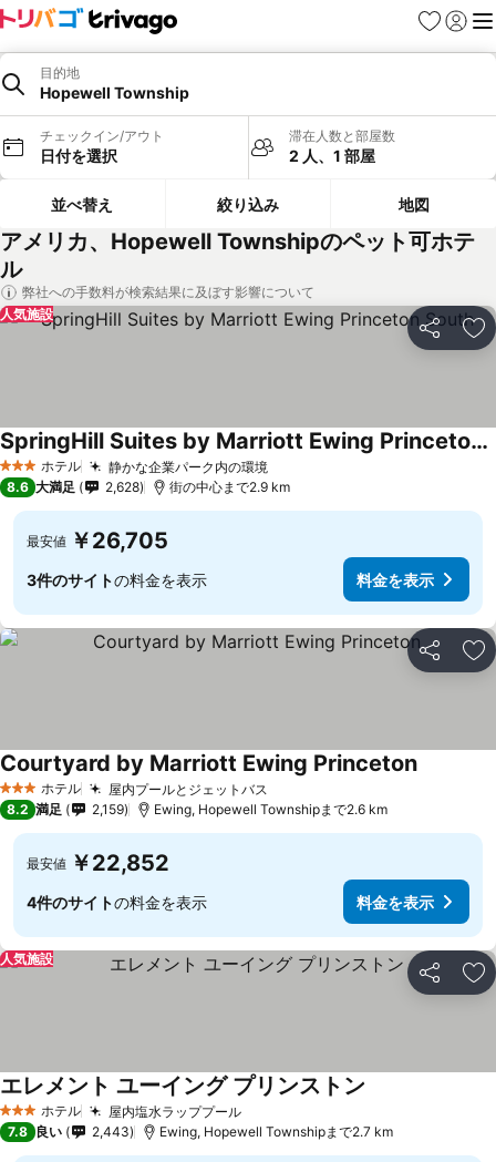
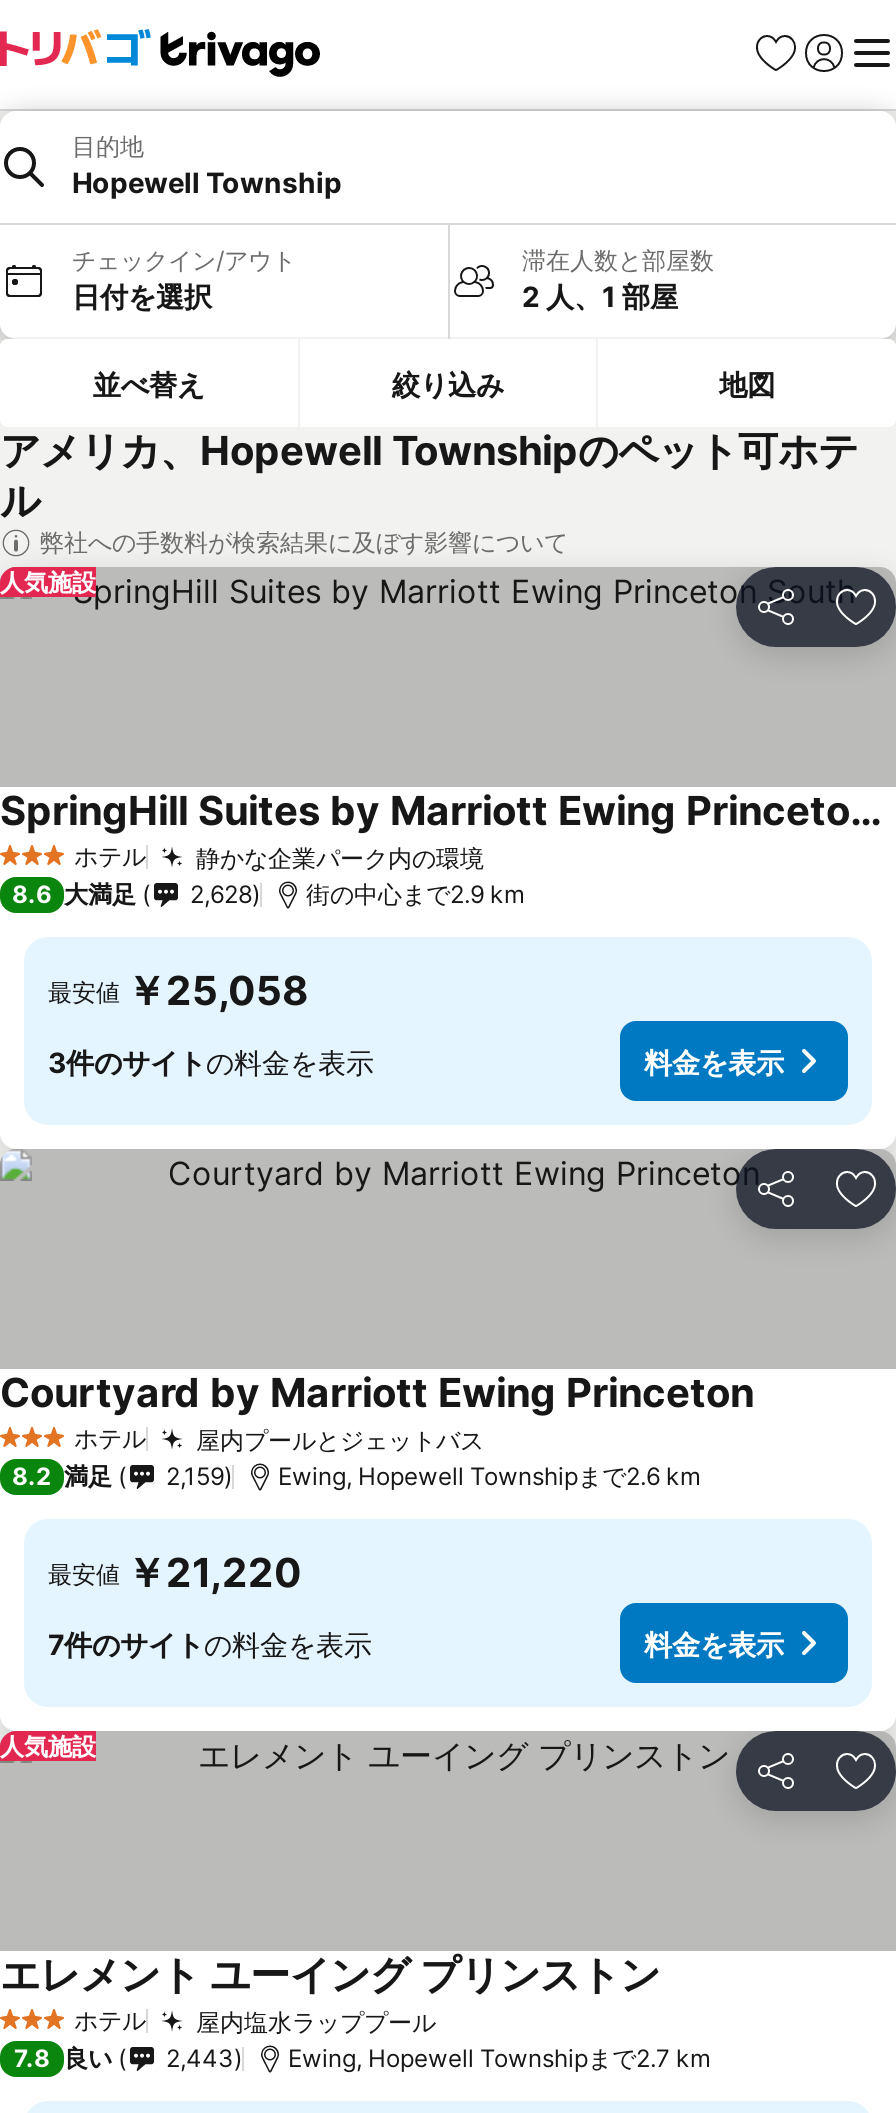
- 最安値 ￥26,705
+ 最安値 ￥25,058

- 最安値 ￥22,852
+ 最安値 ￥21,220

- 4件のサイトの料金を表示
+ 7件のサイトの料金を表示
